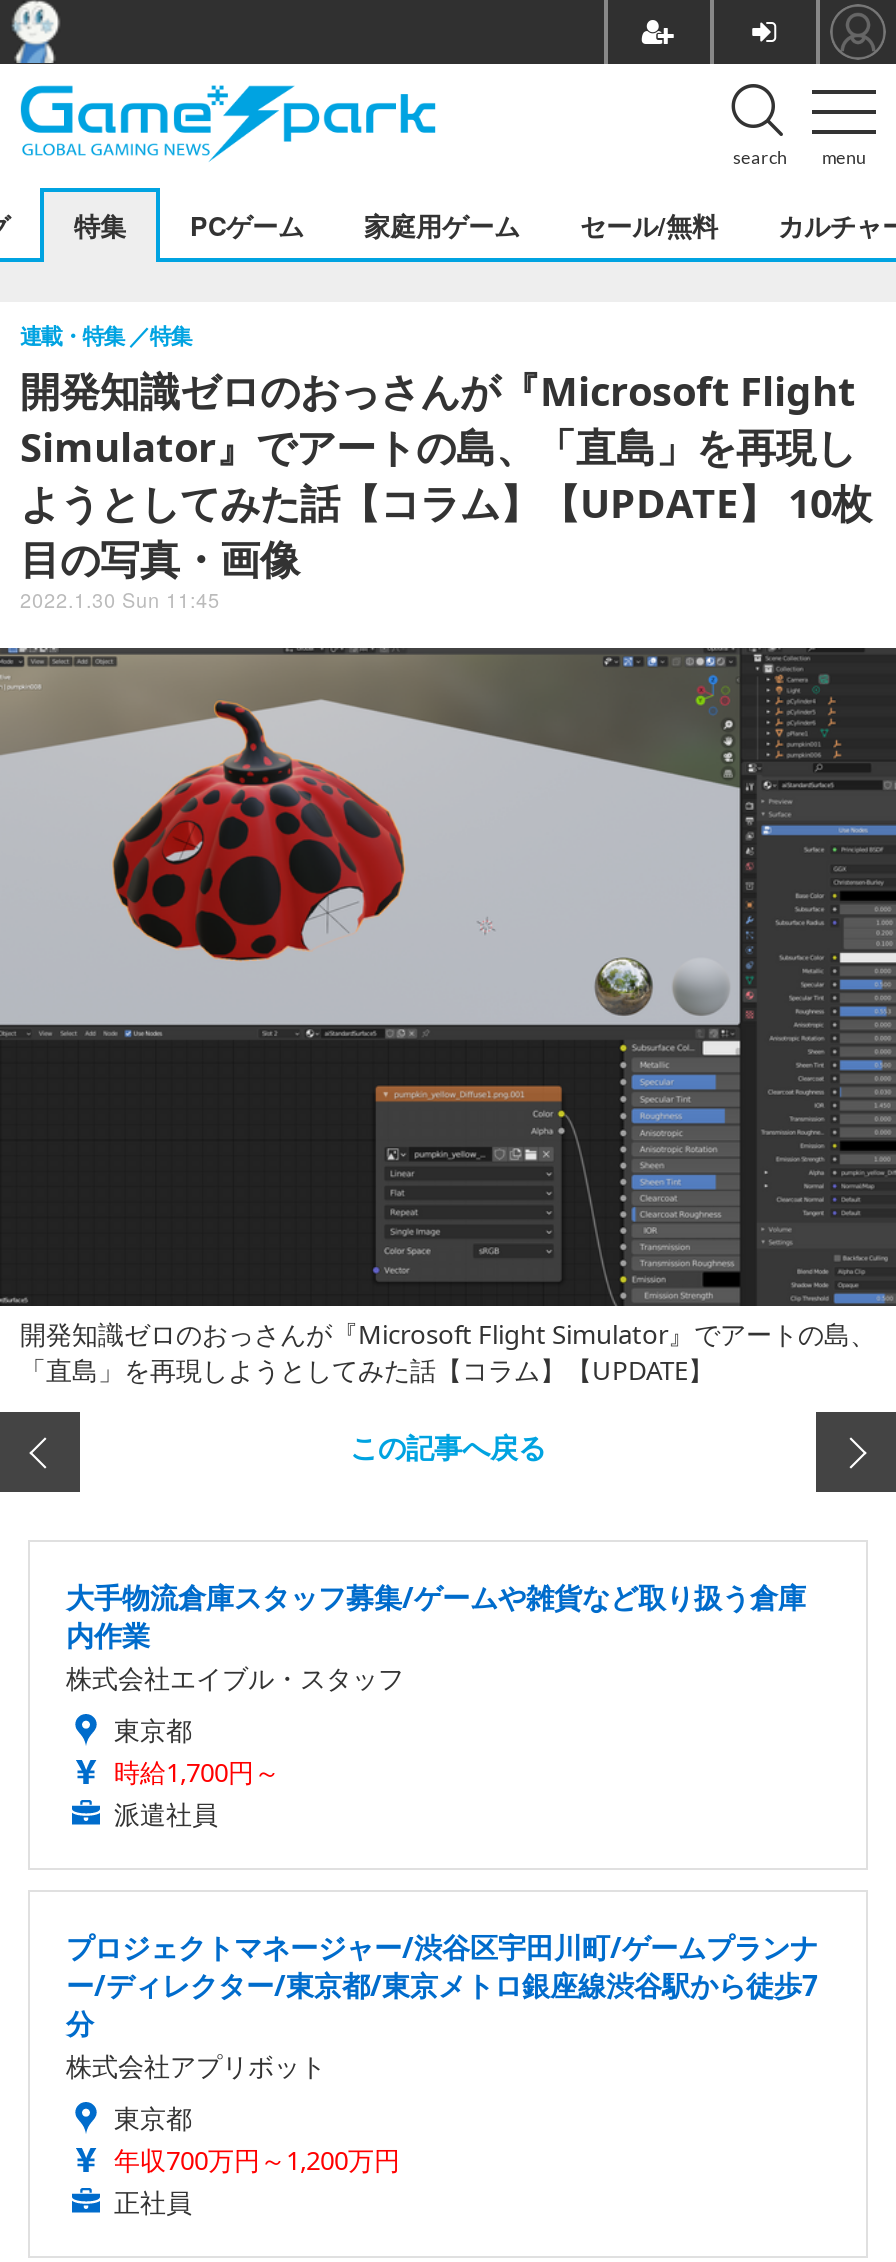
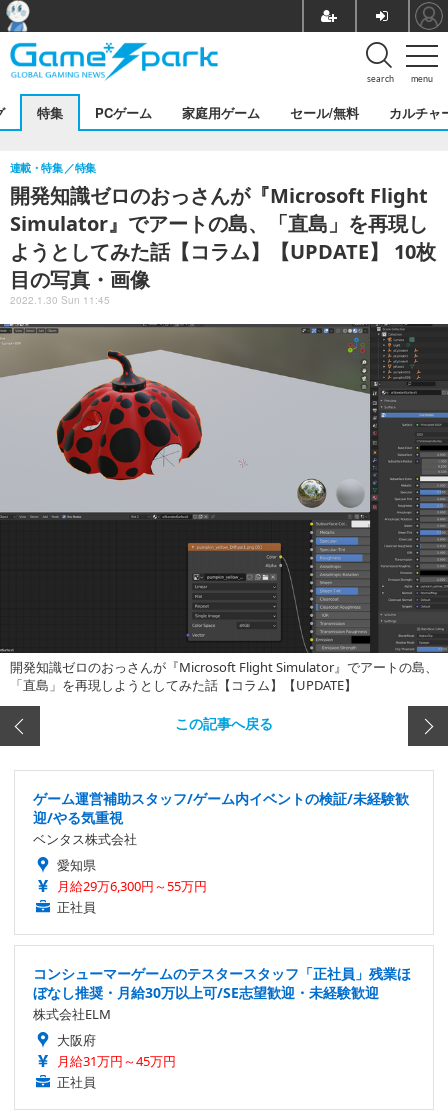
- 大手物流倉庫スタッフ募集/ゲームや雑貨など取り扱う倉庫
- 内作業
- 株式会社エイブル・スタッフ
- 東京都
- 時給1,700円～
- 派遣社員
+ ゲーム運営補助スタッフ/ゲーム内イベントの検証/未経験歓
+ 迎/やる気重視
+ ベンタス株式会社
+ 愛知県
+ 月給29万6,300円～55万円
+ 正社員

- プロジェクトマネージャー/渋谷区宇田川町/ゲームプランナ
- ー/ディレクター/東京都/東京メトロ銀座線渋谷駅から徒歩7
- 分
- 株式会社アプリボット
- 東京都
- 年収700万円～1,200万円
+ コンシューマーゲームのテスタースタッフ「正社員」残業ほ
+ ぼなし推奨・月給30万以上可/SE志望歓迎・未経験歓迎
+ 株式会社ELM
+ 大阪府
+ 月給31万円～45万円
